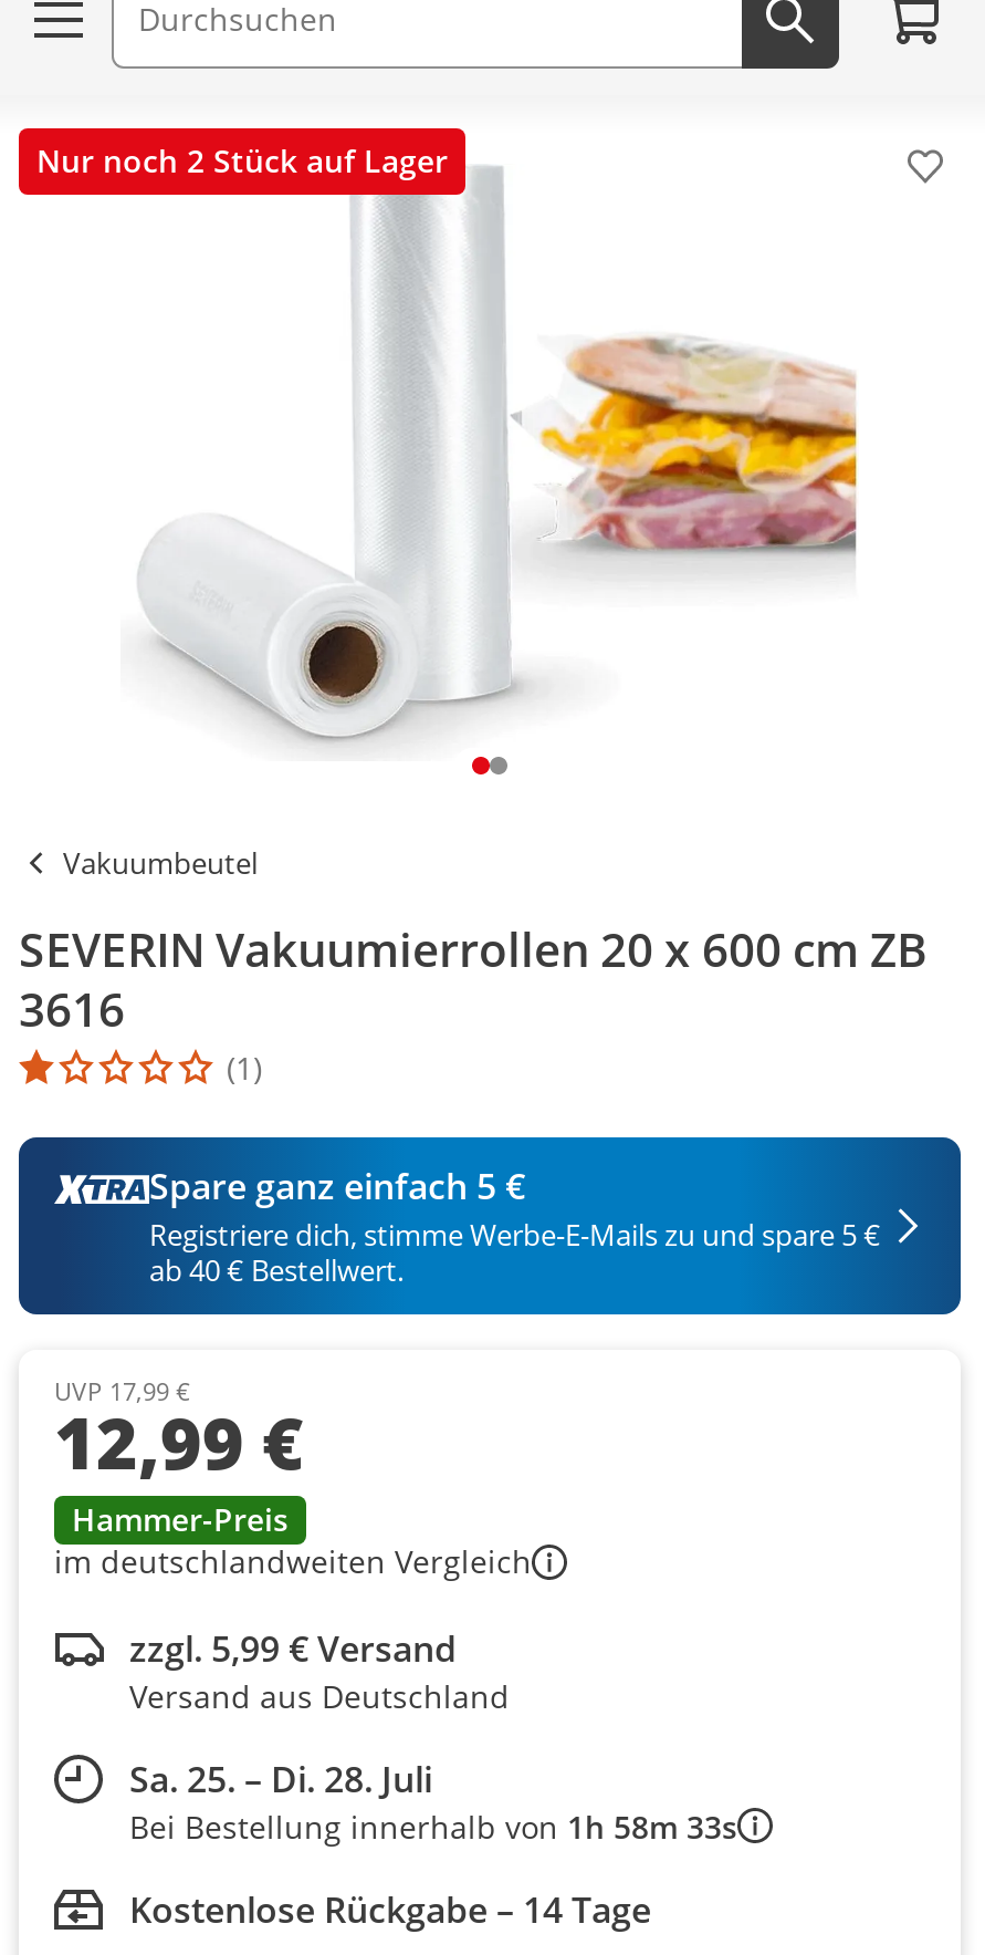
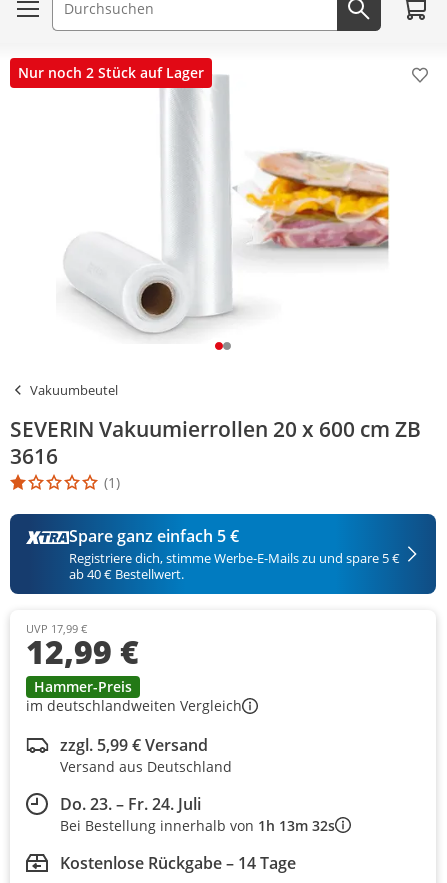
- Sa. 25. – Di. 28. Juli
+ Do. 23. – Fr. 24. Juli

- Bei Bestellung innerhalb von 1h 58m 33s
+ Bei Bestellung innerhalb von 1h 13m 32s
